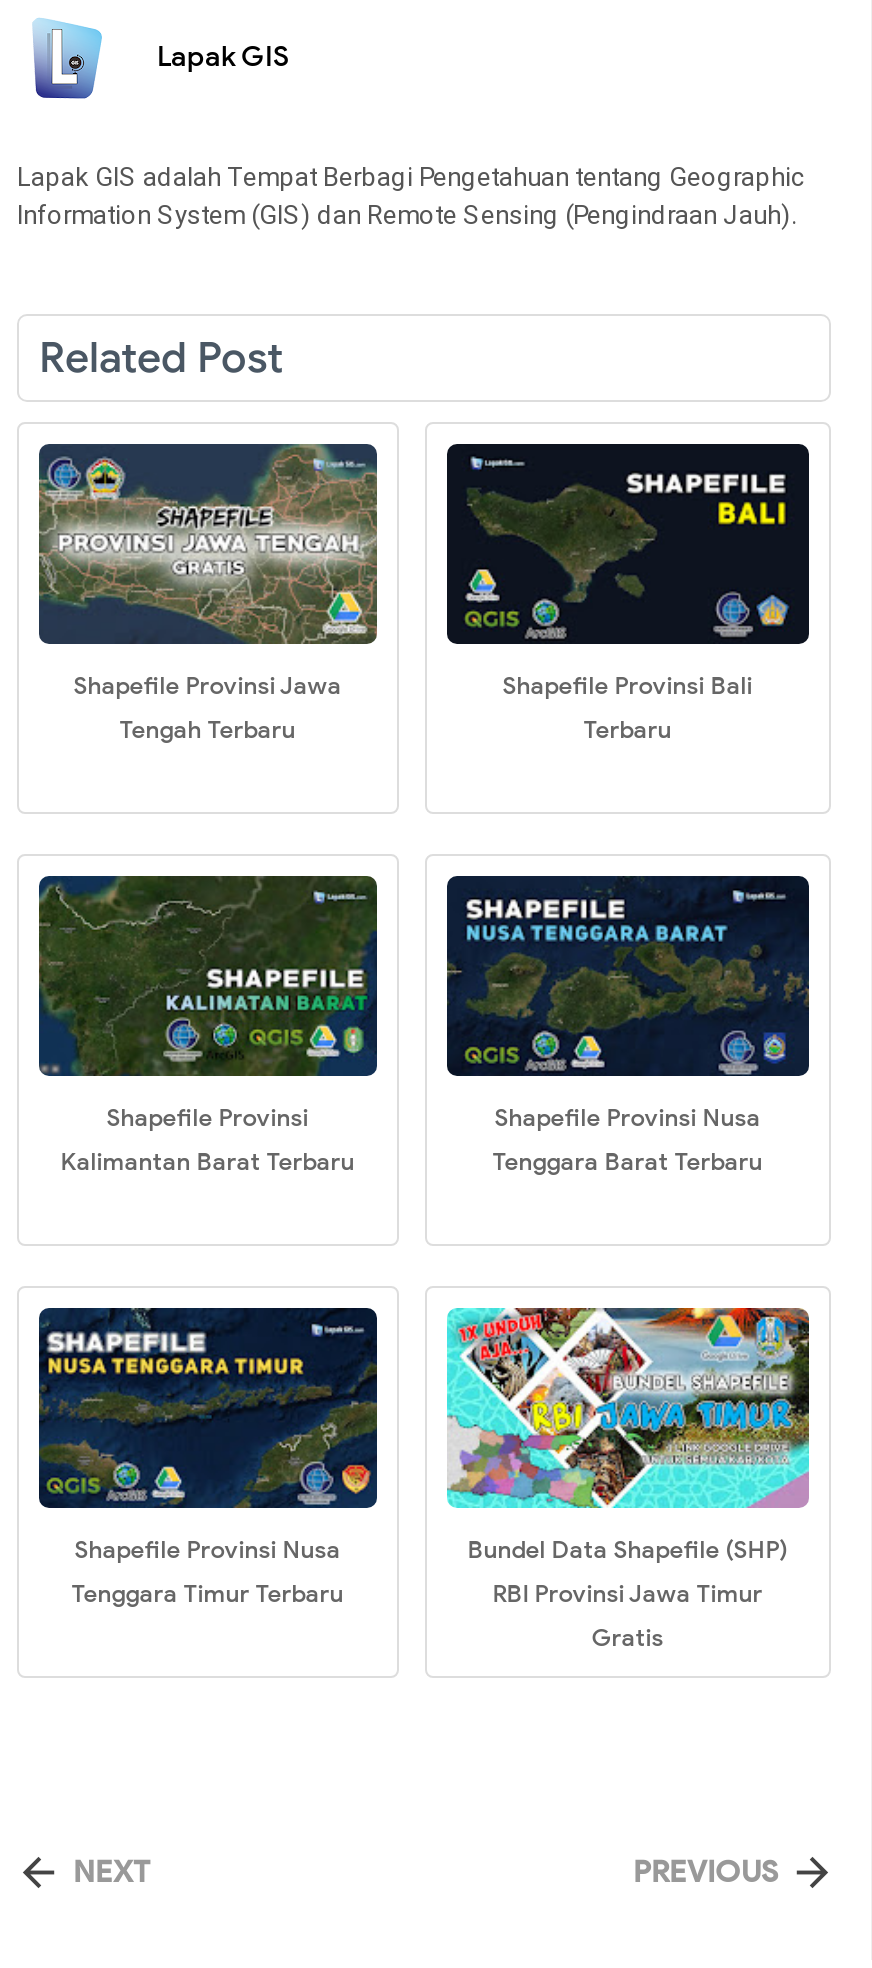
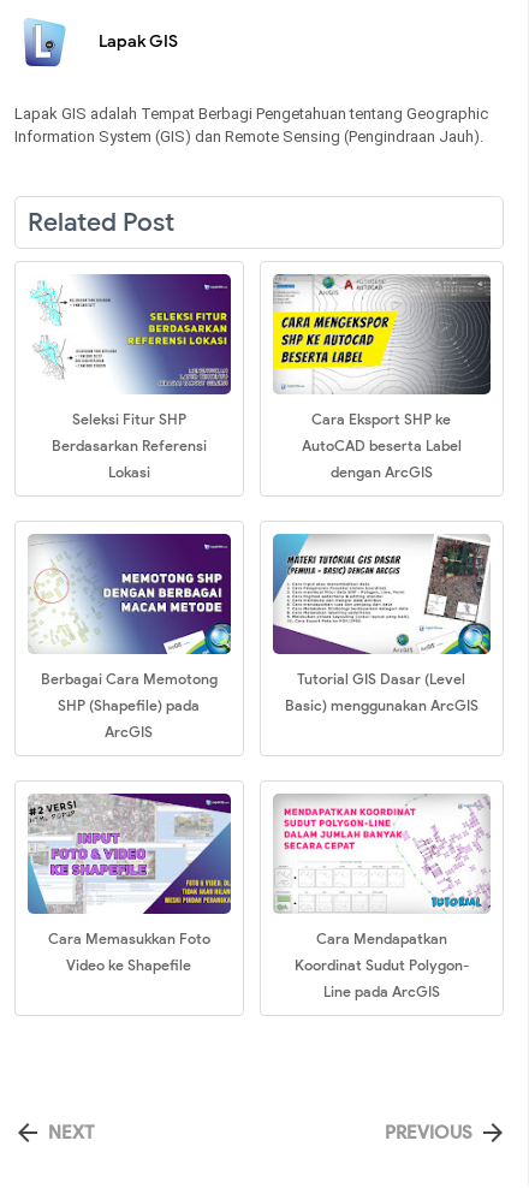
- [image]
- Shapefile Provinsi Jawa
- Tengah Terbaru
+ [image]
+ Seleksi Fitur SHP
+ Berdasarkan Referensi
+ Lokasi

- [image]
- Shapefile Provinsi Bali
- Terbaru
+ [image]
+ Cara Eksport SHP ke
+ AutoCAD beserta Label
+ dengan ArcGIS

- [image]
- Shapefile Provinsi
- Kalimantan Barat Terbaru
+ [image]
+ Berbagai Cara Memotong
+ SHP (Shapefile) pada
+ ArcGIS

- [image]
- Shapefile Provinsi Nusa
- Tenggara Barat Terbaru
+ [image]
+ Tutorial GIS Dasar (Level
+ Basic) menggunakan ArcGIS

- [image]
- Shapefile Provinsi Nusa
- Tenggara Timur Terbaru
+ [image]
+ Cara Memasukkan Foto
+ Video ke Shapefile

- [image]
- Bundel Data Shapefile (SHP)
- RBI Provinsi Jawa Timur
- Gratis
+ [image]
+ Cara Mendapatkan
+ Koordinat Sudut Polygon-
+ Line pada ArcGIS
